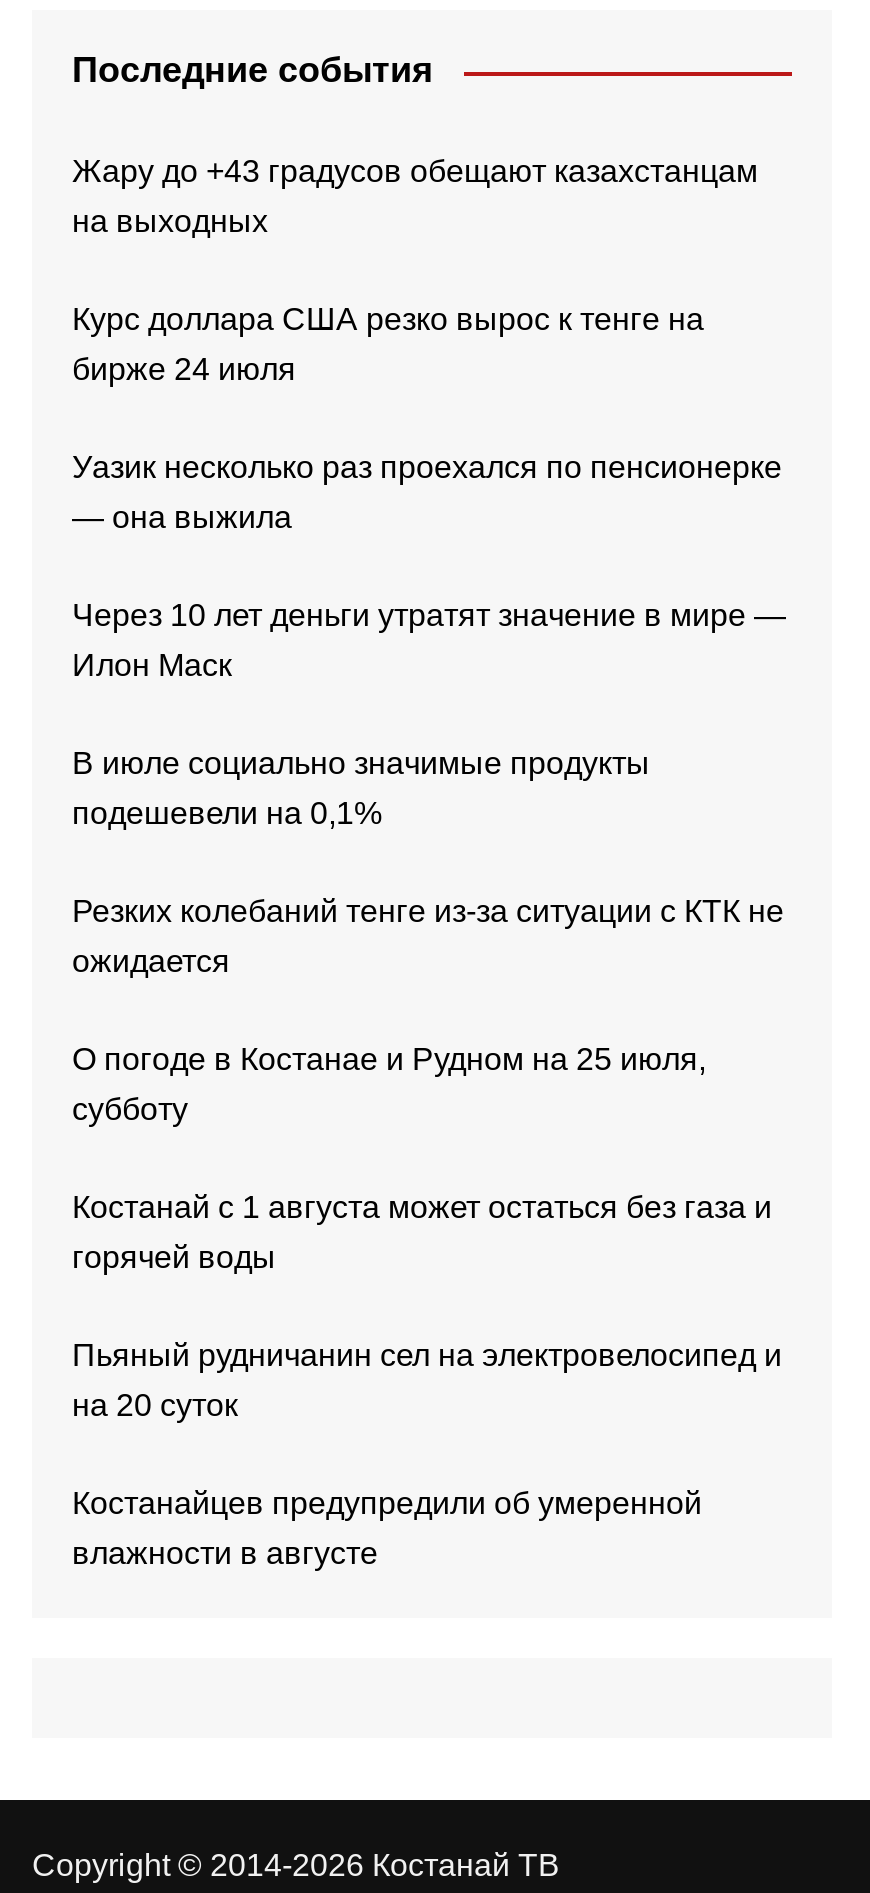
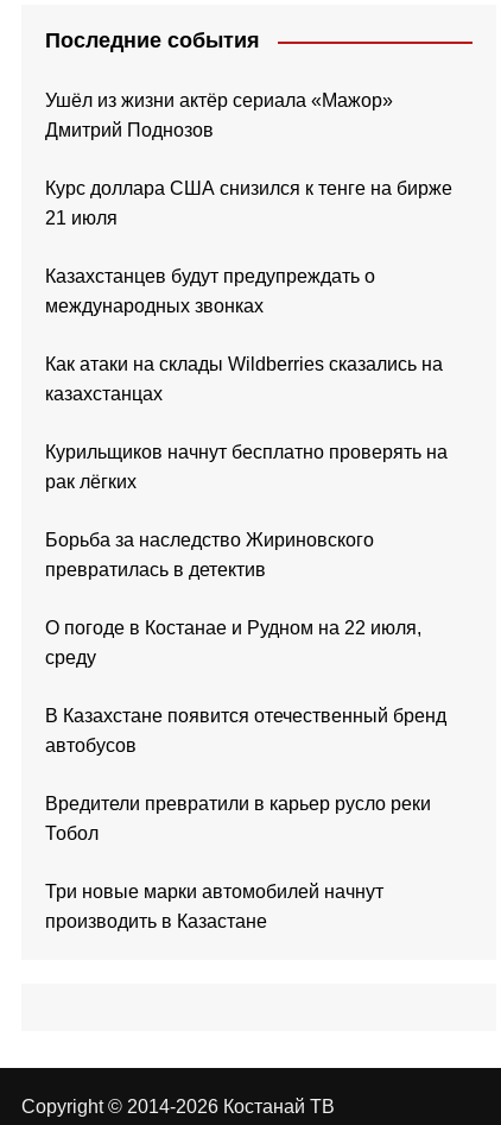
- Жару до +43 градусов обещают казахстанцам
+ Ушёл из жизни актёр сериала «Мажор»

- на выходных
+ Дмитрий Поднозов

- Курс доллара США резко вырос к тенге на
+ Курс доллара США снизился к тенге на бирже

- бирже 24 июля
+ 21 июля

- Уазик несколько раз проехался по пенсионерке
+ Казахстанцев будут предупреждать о

- — она выжила
+ международных звонках

- Через 10 лет деньги утратят значение в мире —
+ Как атаки на склады Wildberries сказались на

- Илон Маск
+ казахстанцах

- В июле социально значимые продукты
+ Курильщиков начнут бесплатно проверять на

- подешевели на 0,1%
+ рак лёгких

- Резких колебаний тенге из-за ситуации с КТК не
+ Борьба за наследство Жириновского

- ожидается
+ превратилась в детектив

- О погоде в Костанае и Рудном на 25 июля,
+ О погоде в Костанае и Рудном на 22 июля,

- субботу
+ среду

- Костанай с 1 августа может остаться без газа и
+ В Казахстане появится отечественный бренд

- горячей воды
+ автобусов

- Пьяный рудничанин сел на электровелосипед и
+ Вредители превратили в карьер русло реки

- на 20 суток
+ Тобол

- Костанайцев предупредили об умеренной
+ Три новые марки автомобилей начнут

- влажности в августе
+ производить в Казастане
